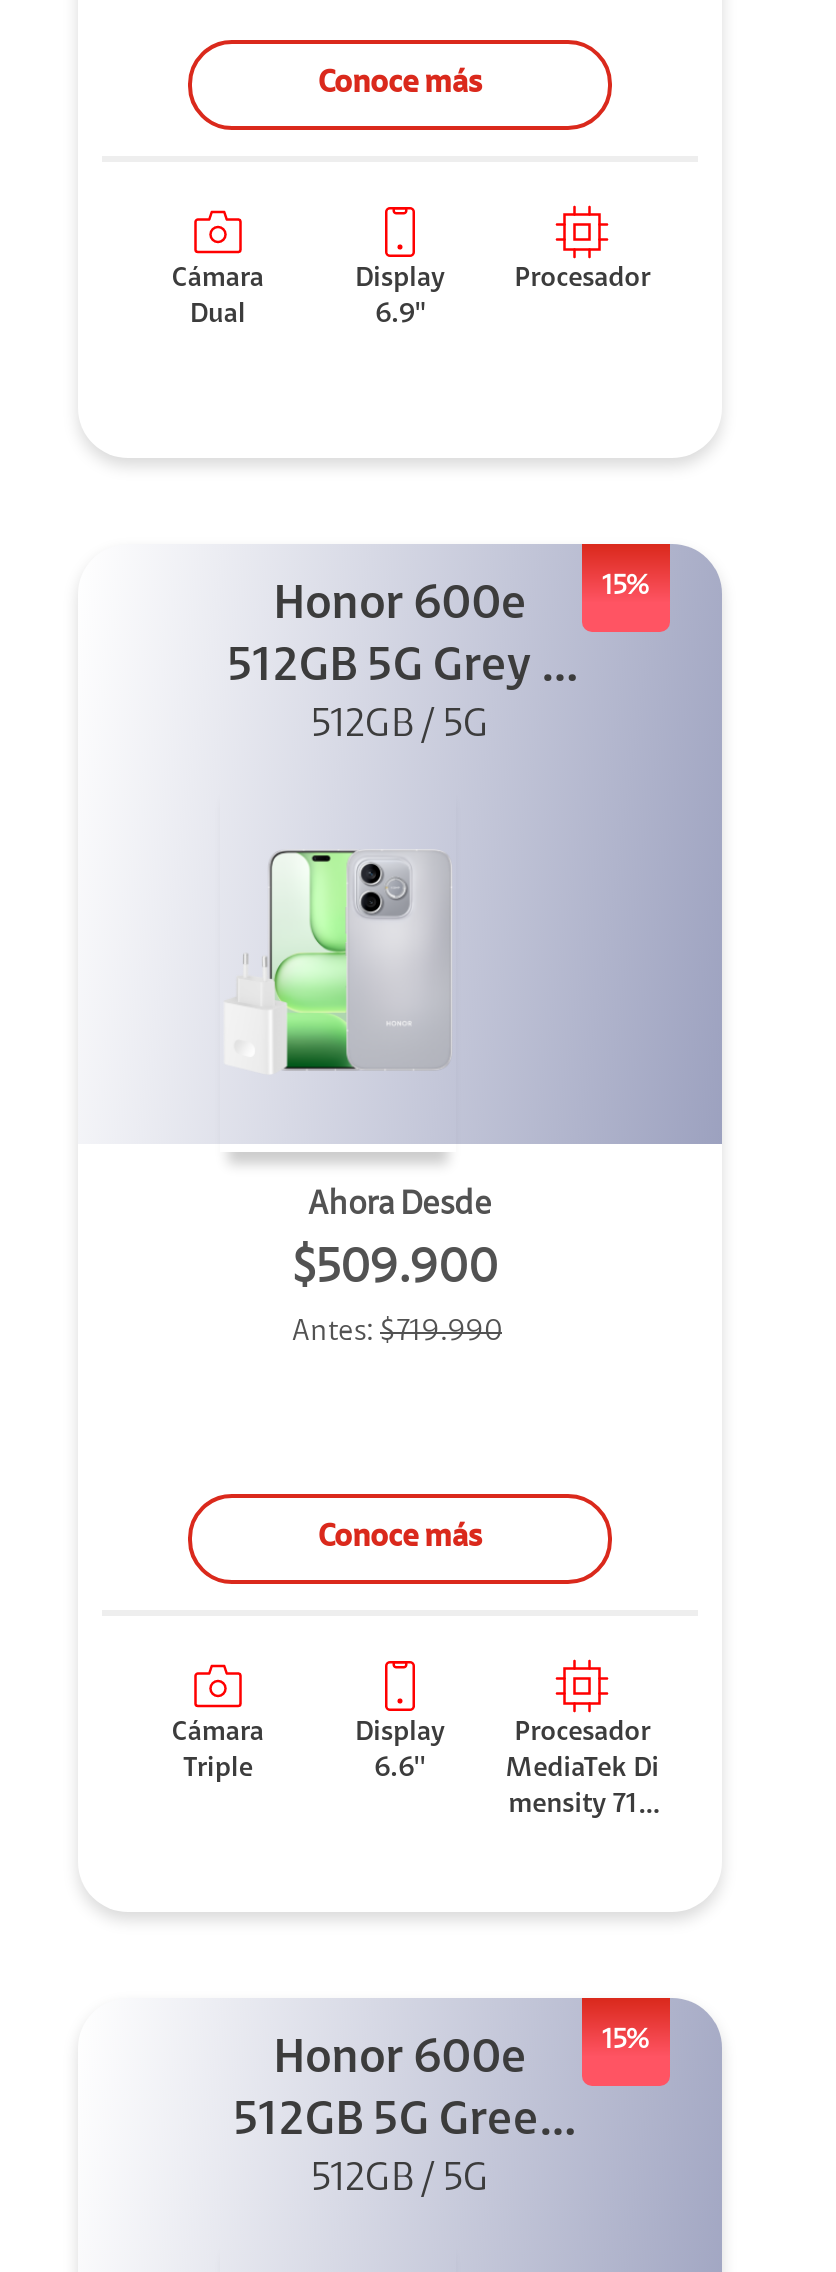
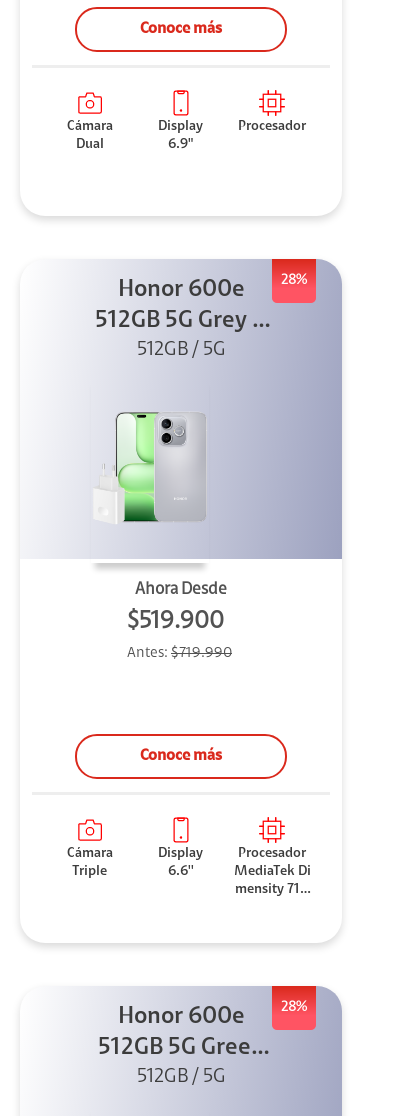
- 15%
+ 28%

- $509.900
+ $519.900

- 15%
+ 28%
